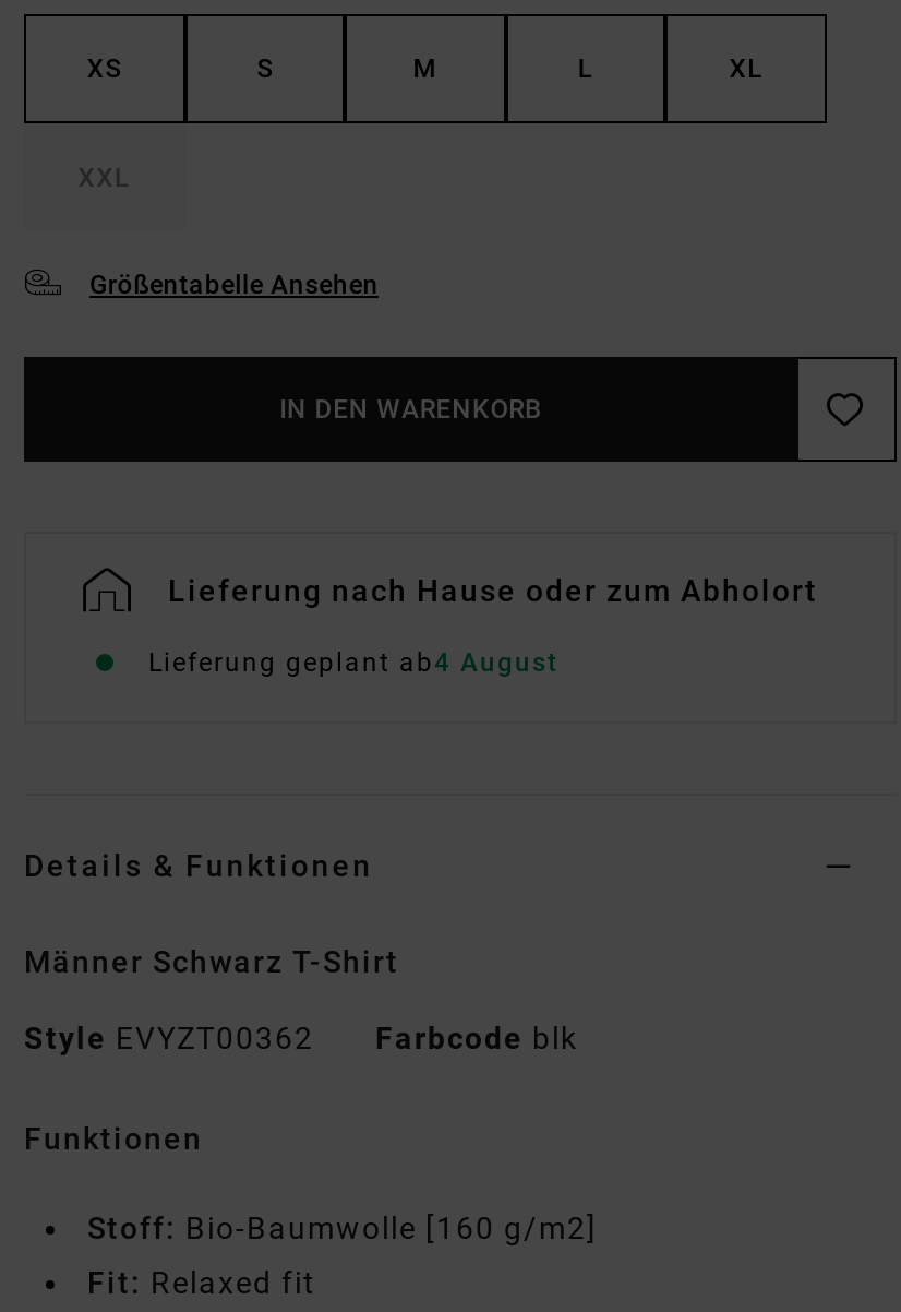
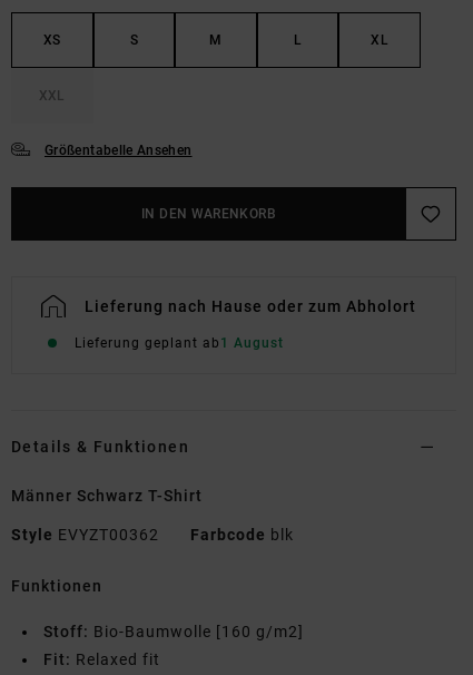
- Lieferung geplant ab4 August
+ Lieferung geplant ab1 August
